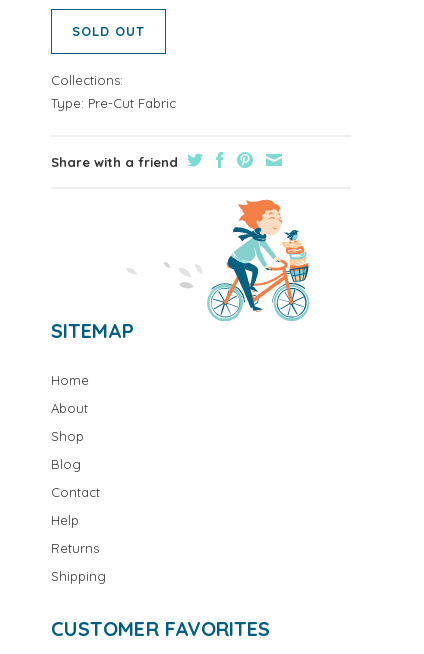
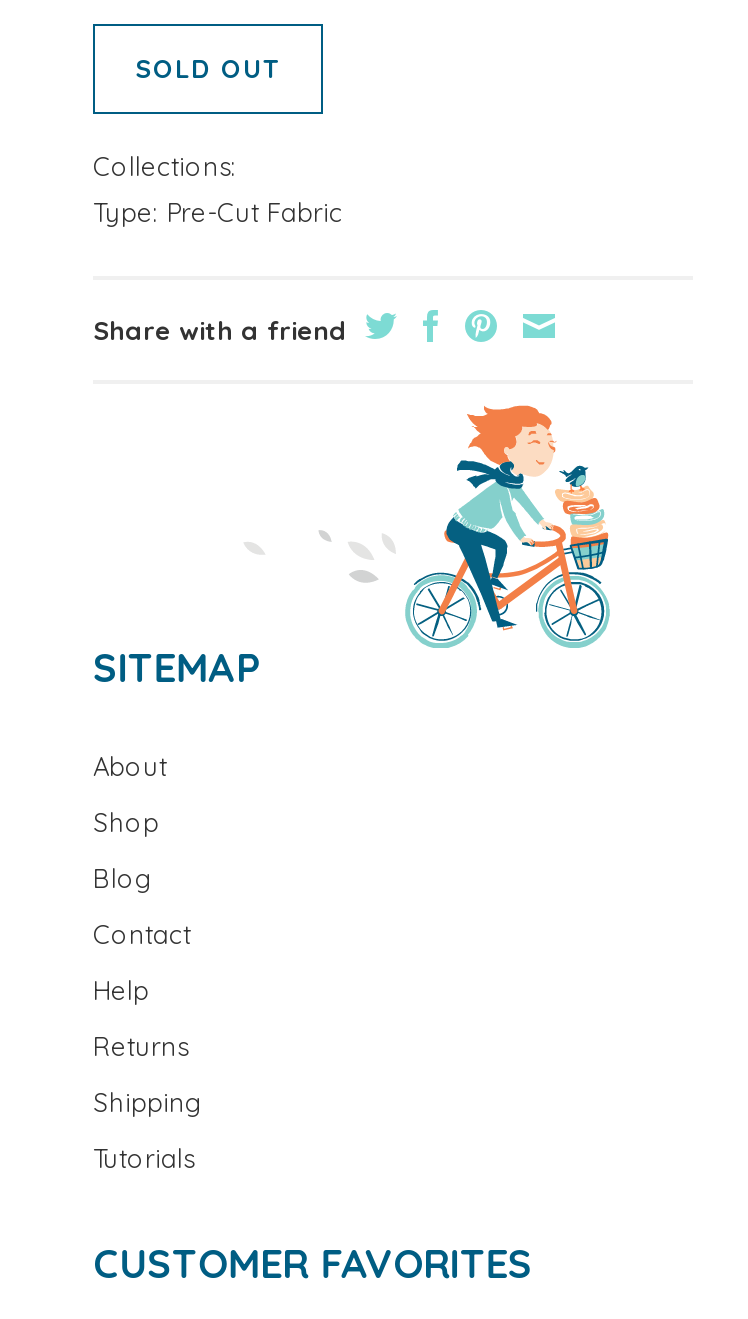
- Home

moved up: About | Shop | Blog | Contact | Help | Returns | Shipping

+ Tutorials
